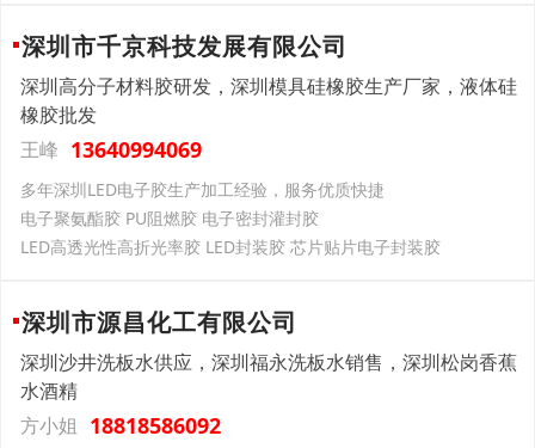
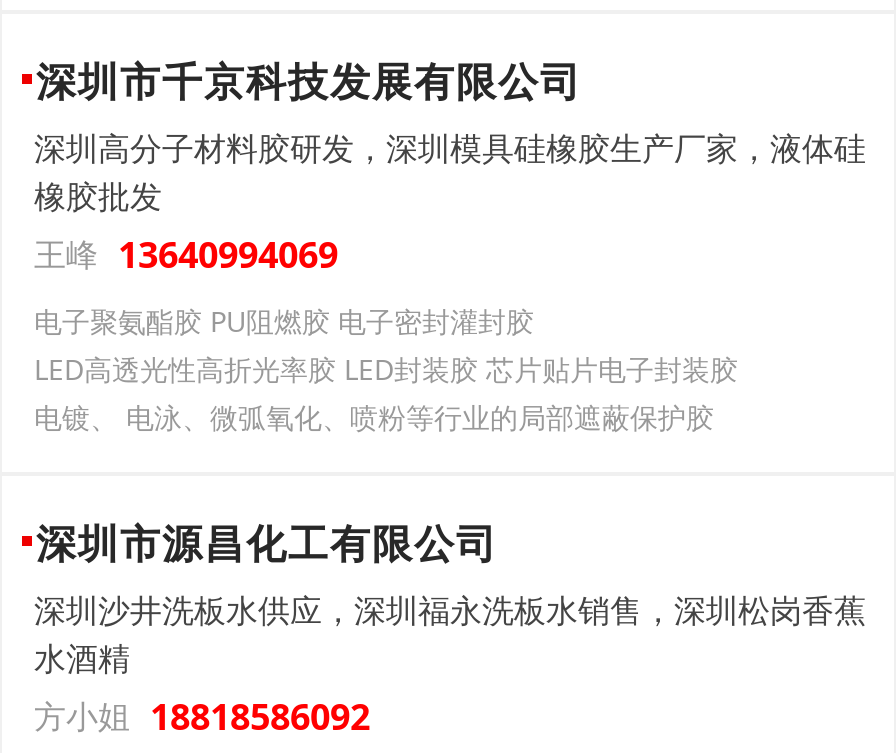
- 多年深圳LED电子胶生产加工经验，服务优质快捷

moved up: 电子聚氨酯胶 PU阻燃胶 电子密封灌封胶 | LED高透光性高折光率胶 LED封装胶 芯片贴片电子封装胶

+ 电镀、 电泳、微弧氧化、喷粉等行业的局部遮蔽保护胶
